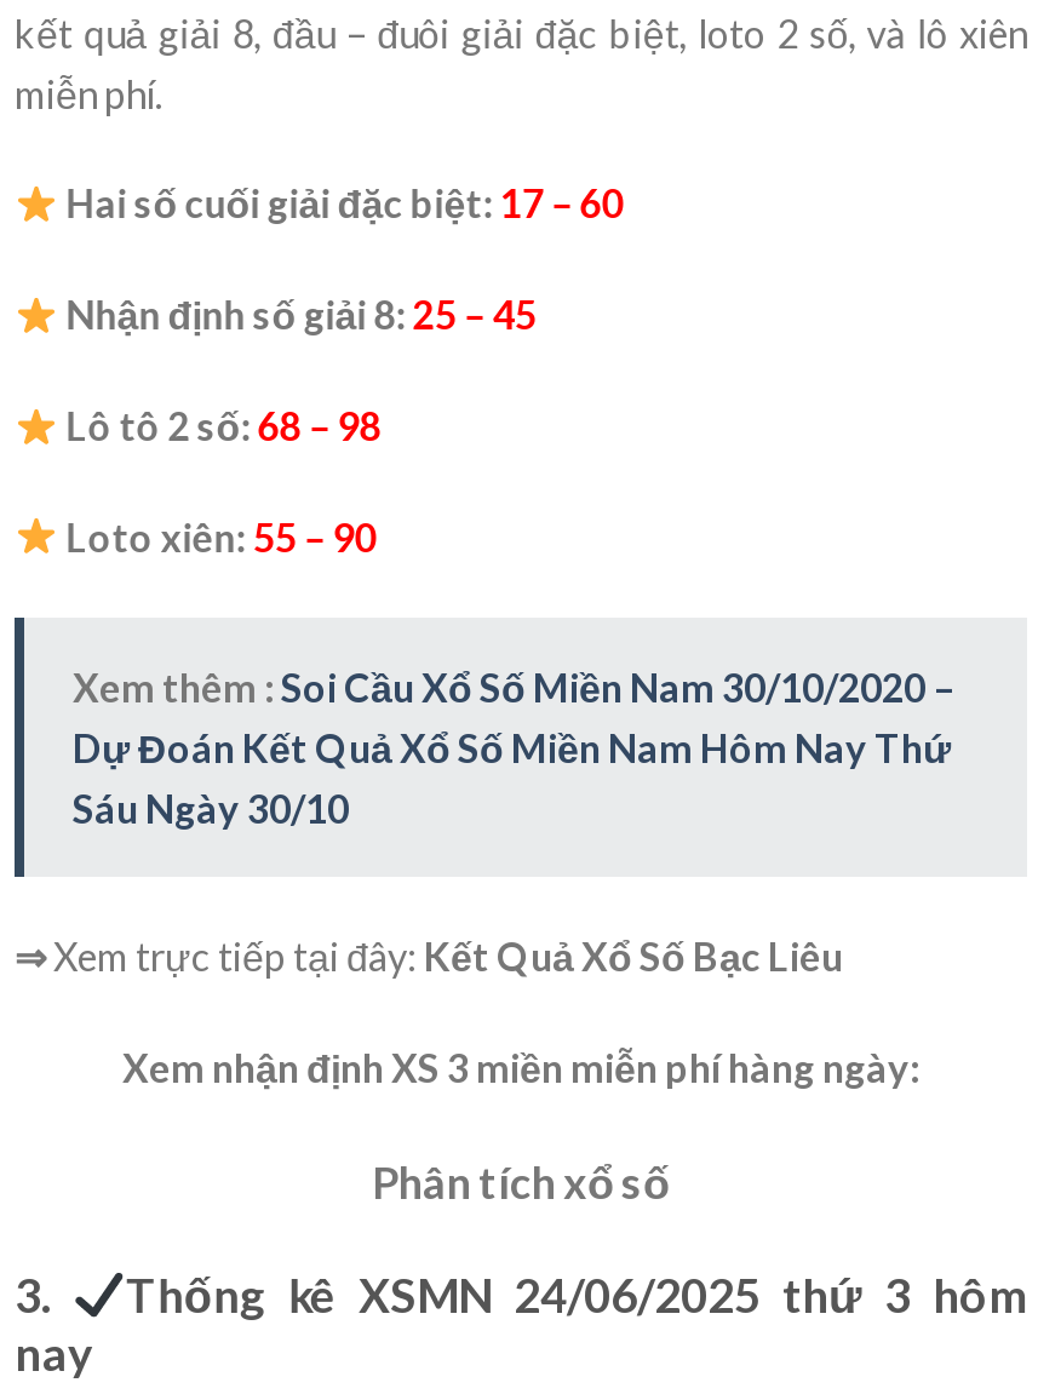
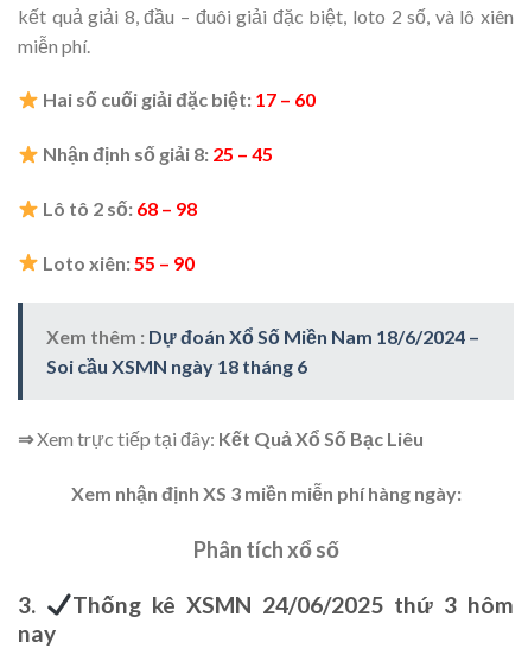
- Xem thêm : Soi Cầu Xổ Số Miền Nam 30/10/2020 –
- Dự Đoán Kết Quả Xổ Số Miền Nam Hôm Nay Thứ
- Sáu Ngày 30/10
+ Xem thêm : Dự đoán Xổ Số Miền Nam 18/6/2024 –
+ Soi cầu XSMN ngày 18 tháng 6
